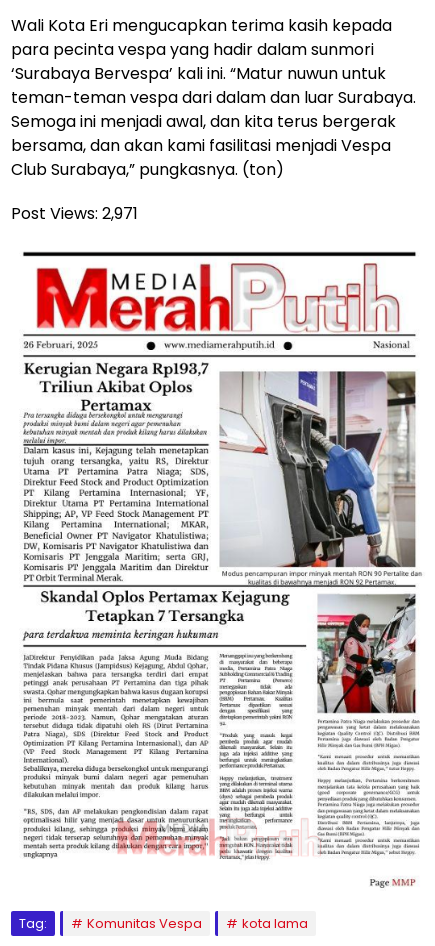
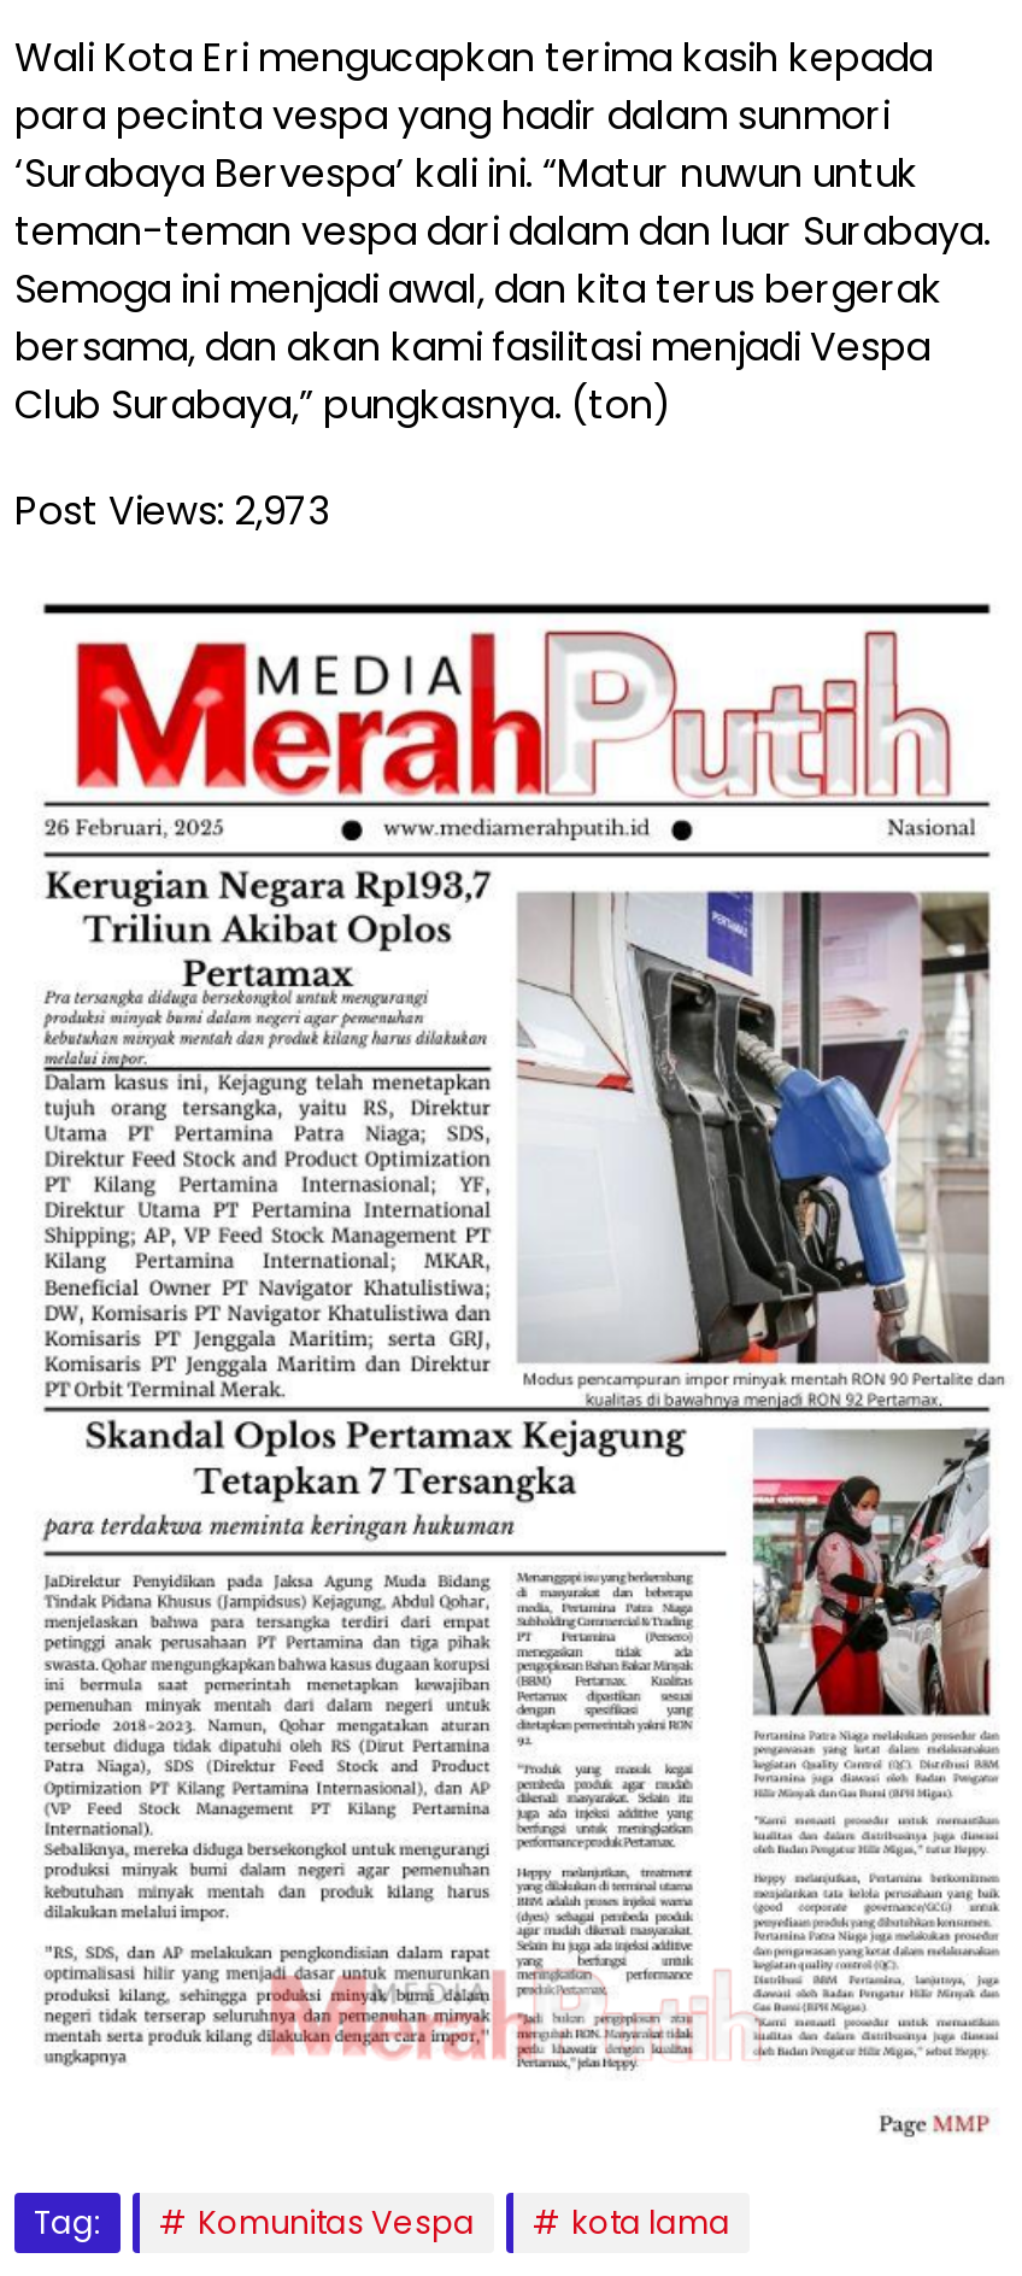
- Post Views: 2,971
+ Post Views: 2,973
